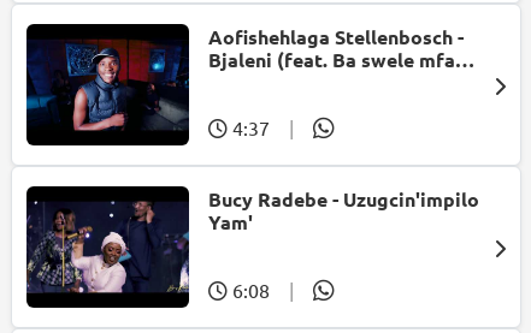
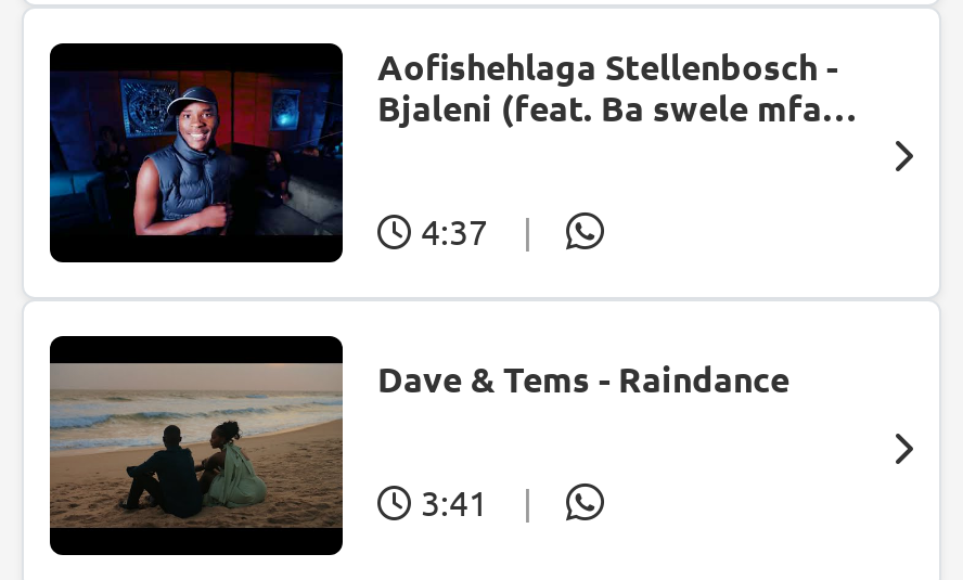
- [image]
- Bucy Radebe - Uzugcin'impilo
- Yam'
+ [image]
+ Dave & Tems - Raindance

- 6:08
+ 3:41
